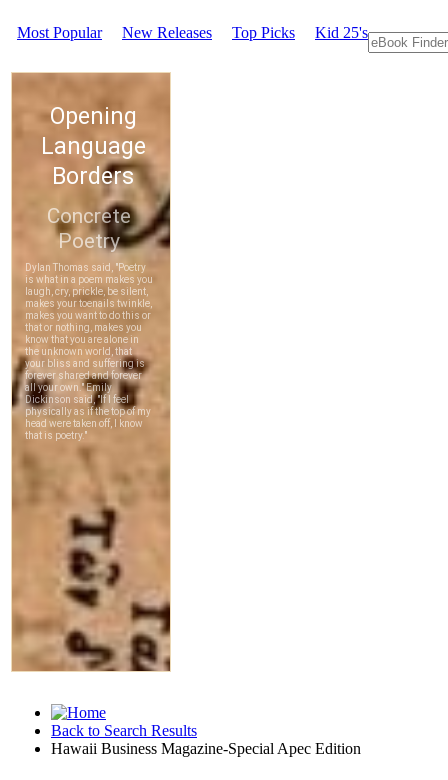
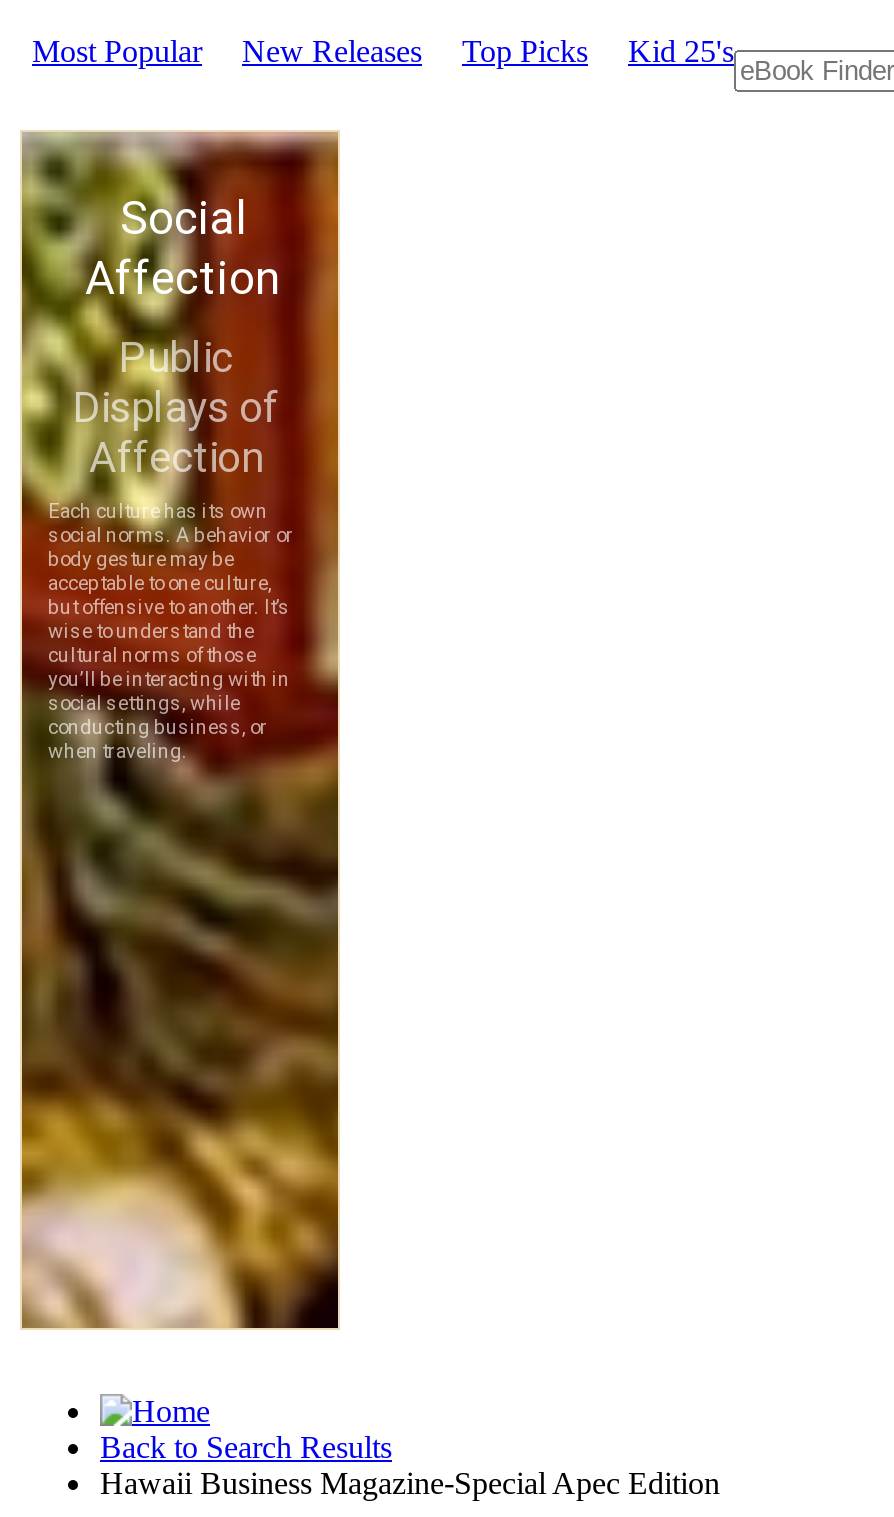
- [image]
+ [image]
